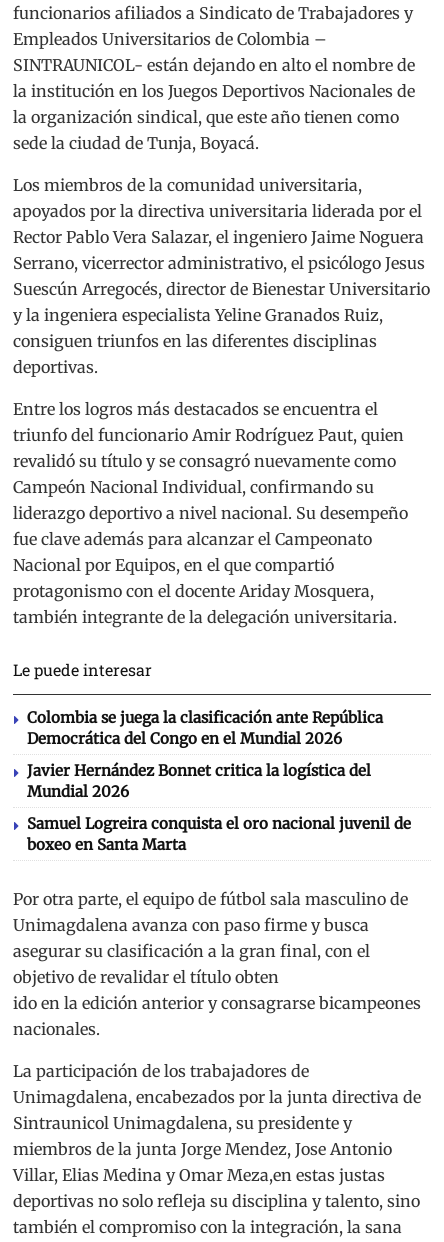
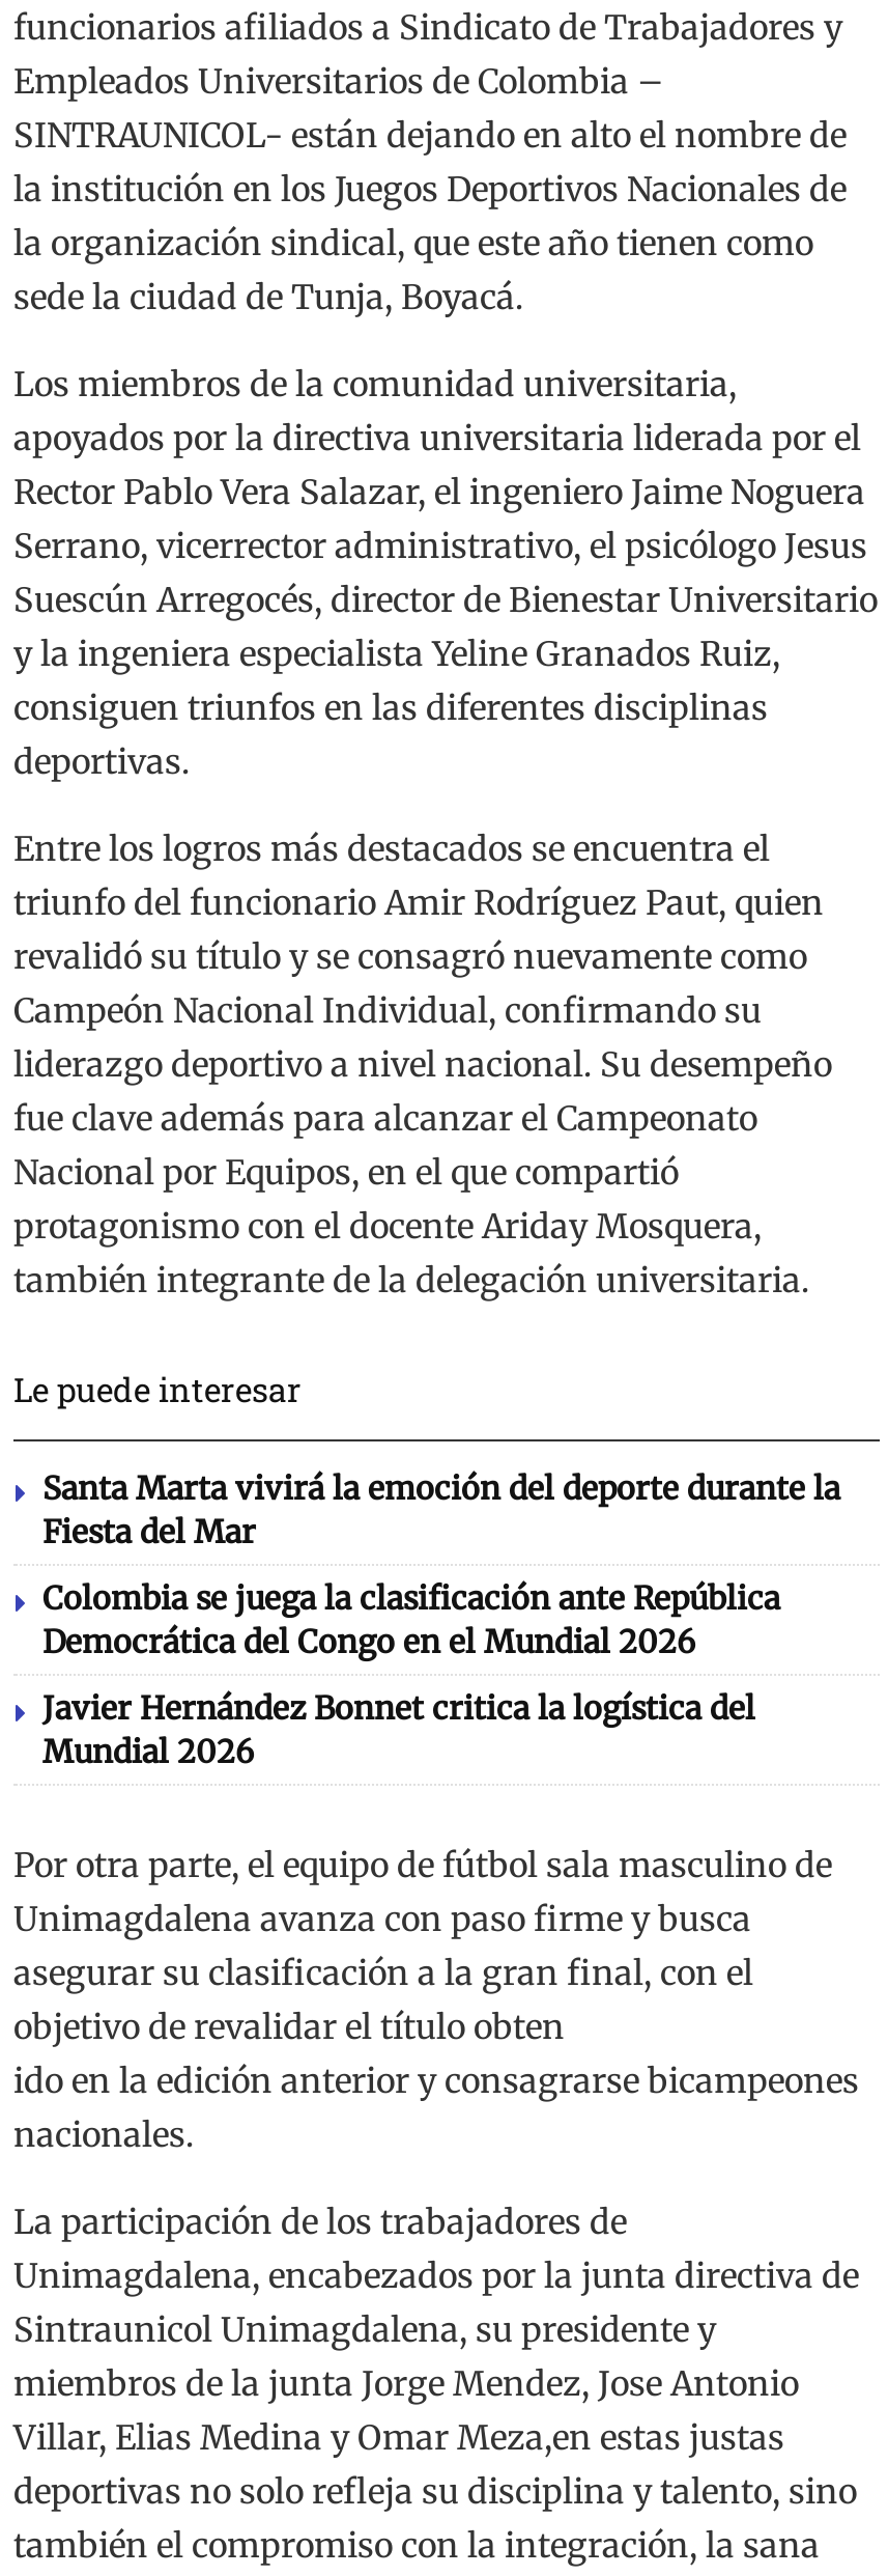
+ Santa Marta vivirá la emoción del deporte durante la
+ Fiesta del Mar

moved down: Colombia se juega la clasificación ante República | Democrática del Congo en el Mundial 2026 | Javier Hernández Bonnet critica la logística del | Mundial 2026

- Samuel Logreira conquista el oro nacional juvenil de
- boxeo en Santa Marta
